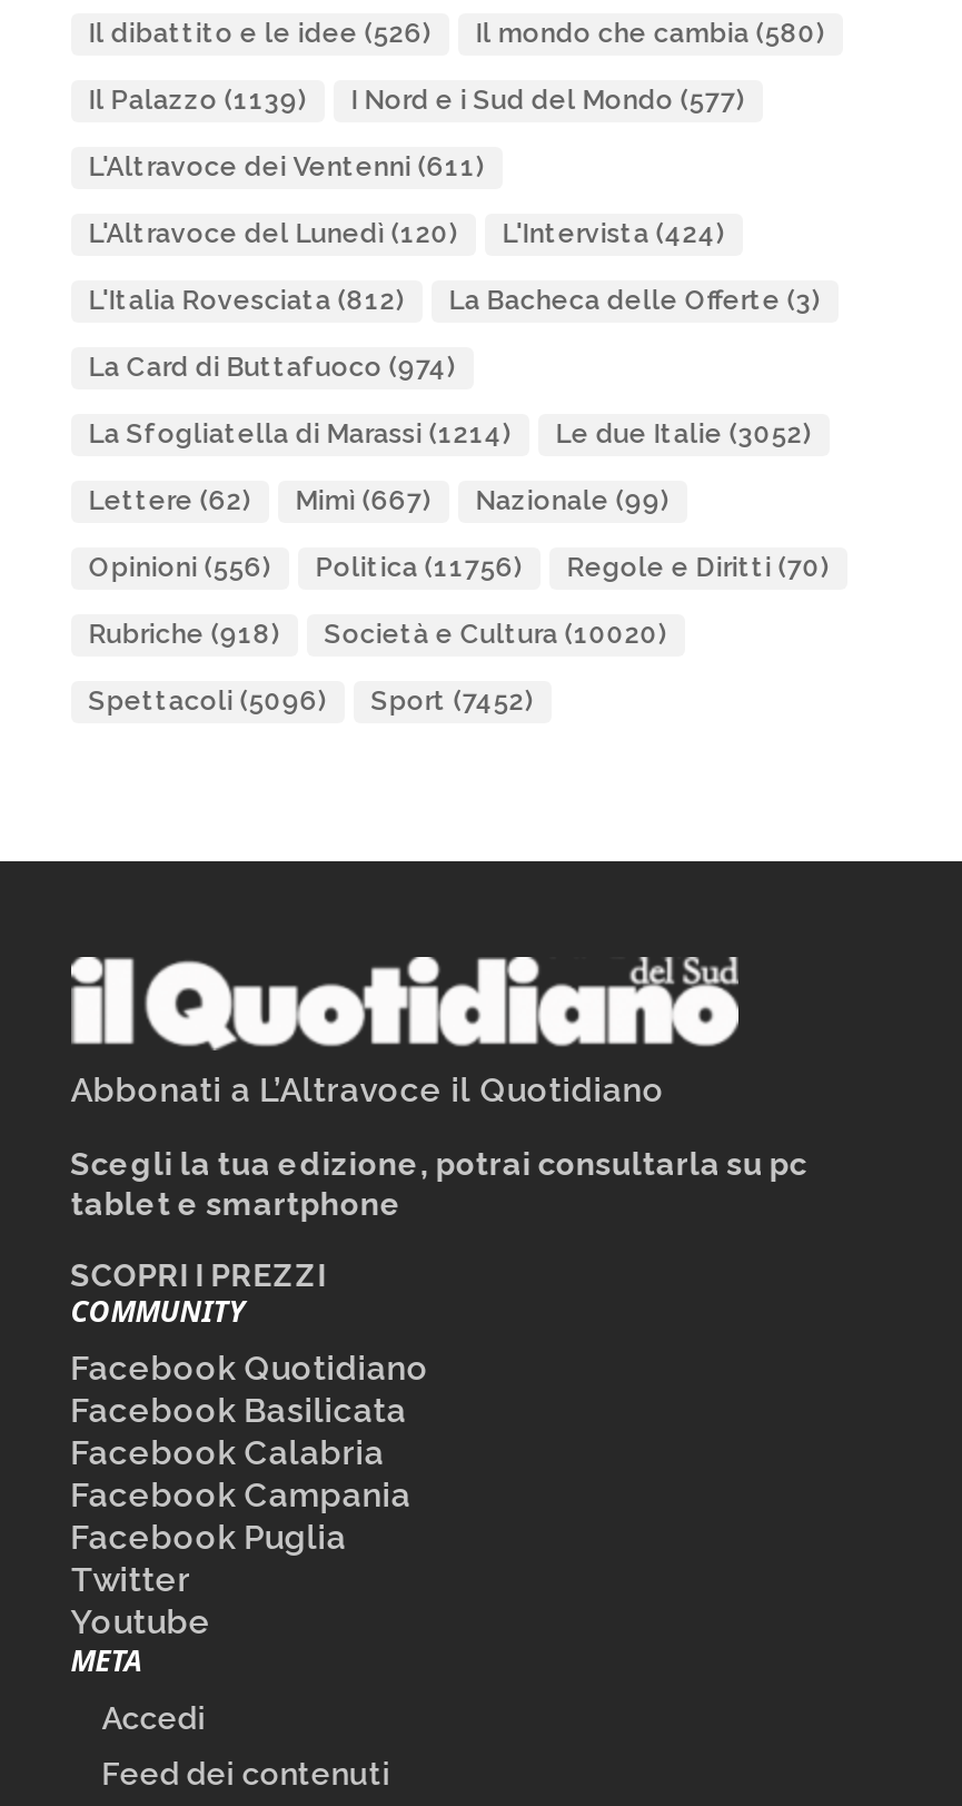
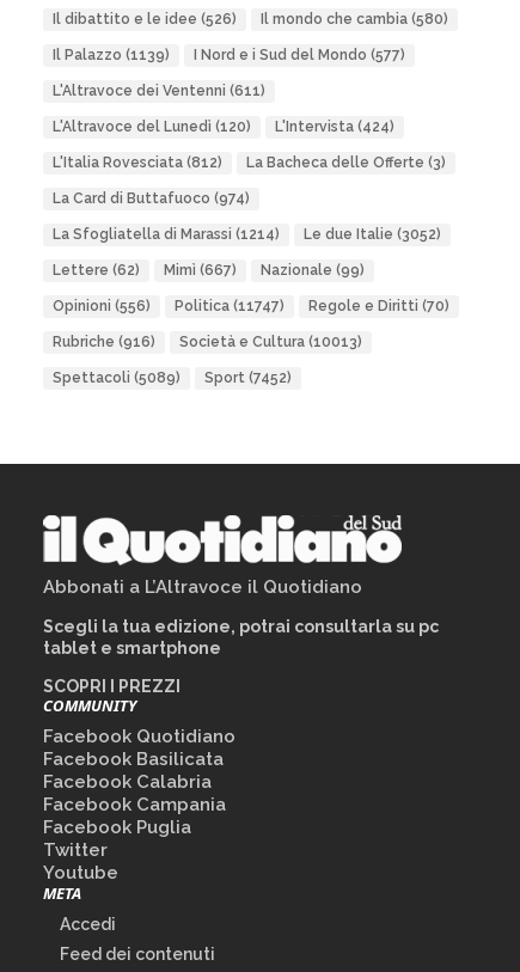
- Opinioni (556) Politica (11756) Regole e Diritti (70)
+ Opinioni (556) Politica (11747) Regole e Diritti (70)

- Rubriche (918)
+ Rubriche (916)

- Società e Cultura (10020)
+ Società e Cultura (10013)

- Spettacoli (5096) Sport (7452)
+ Spettacoli (5089) Sport (7452)
